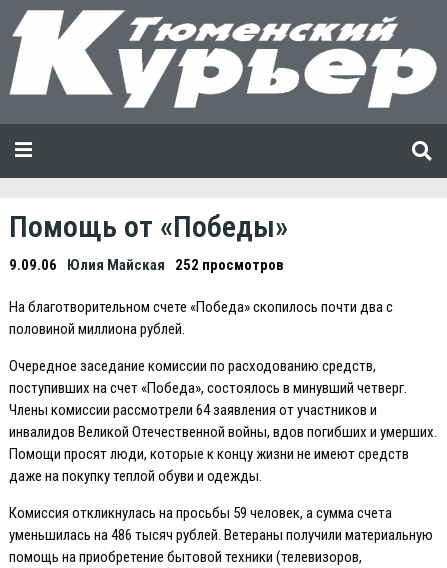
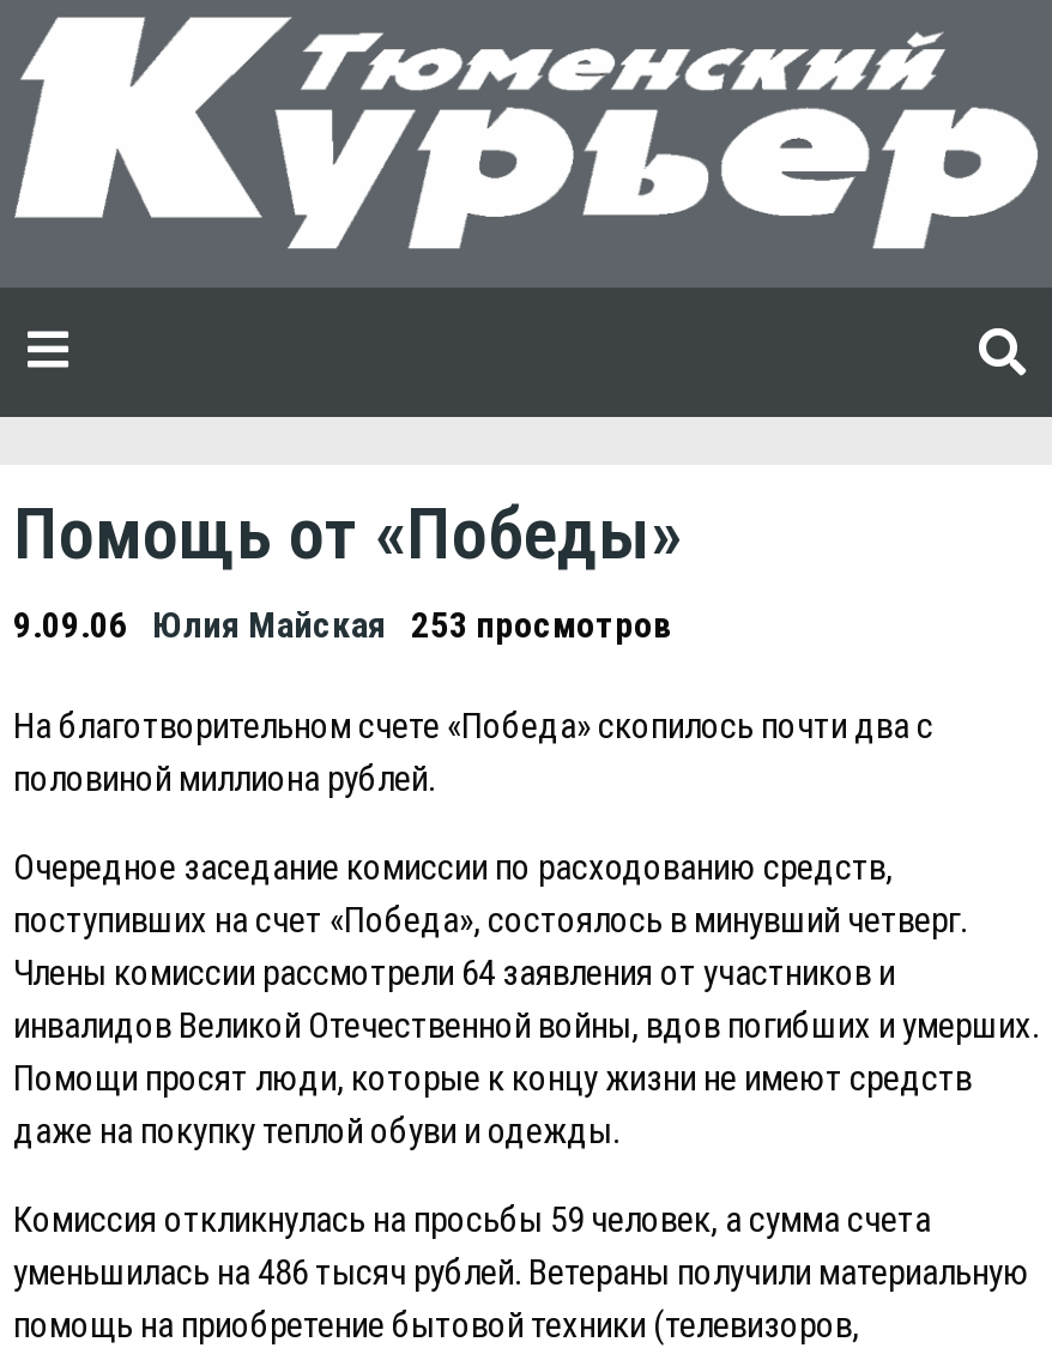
- 9.09.06 Юлия Майская 252 просмотров
+ 9.09.06 Юлия Майская 253 просмотров
